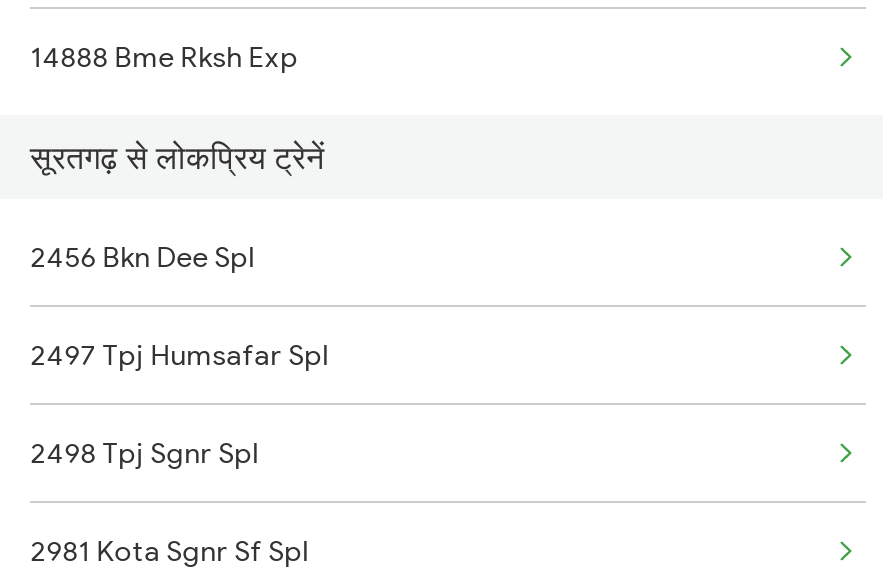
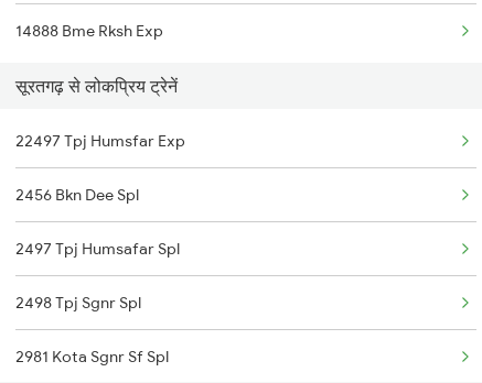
+ 22497 Tpj Humsfar Exp
